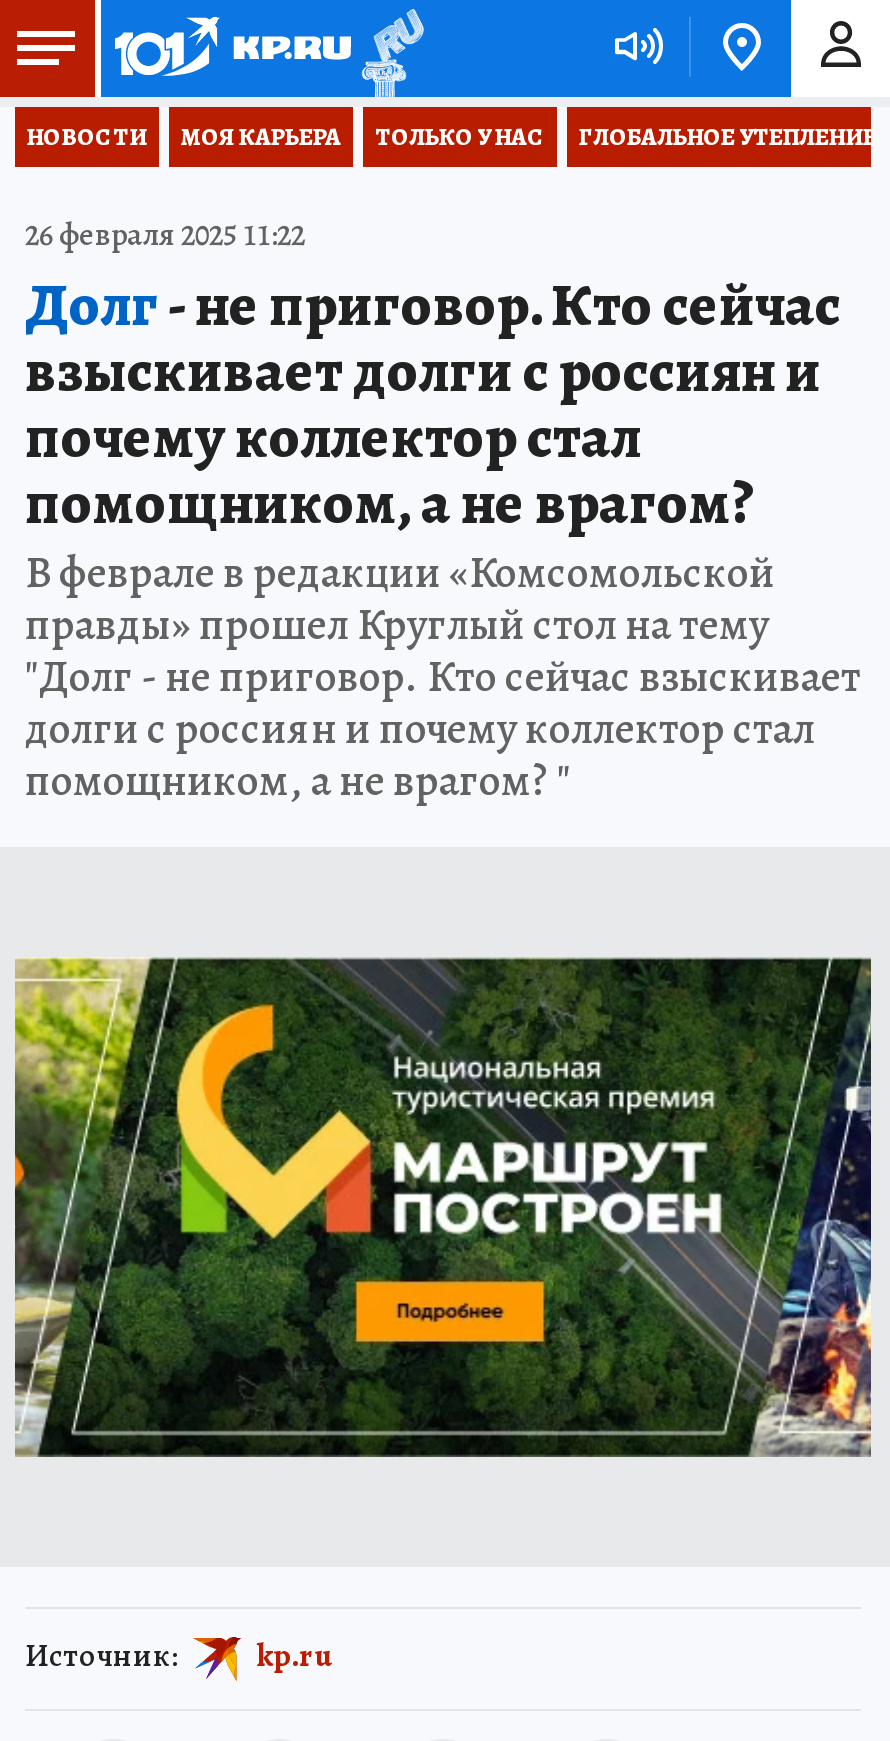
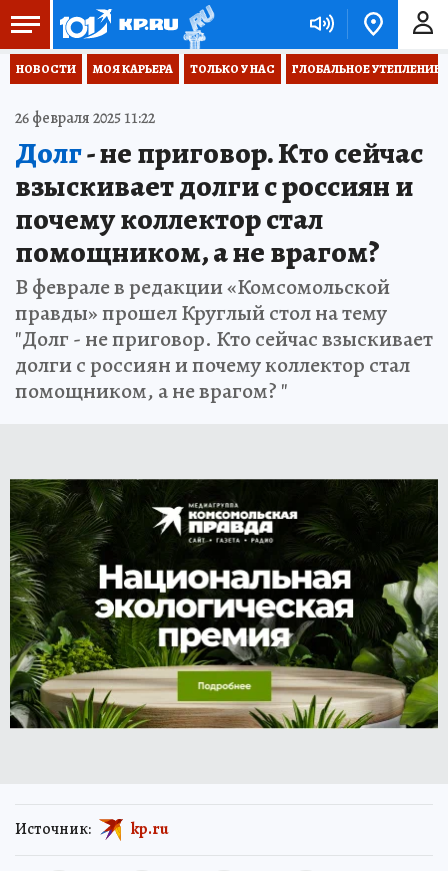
- [image]
+ [image]
